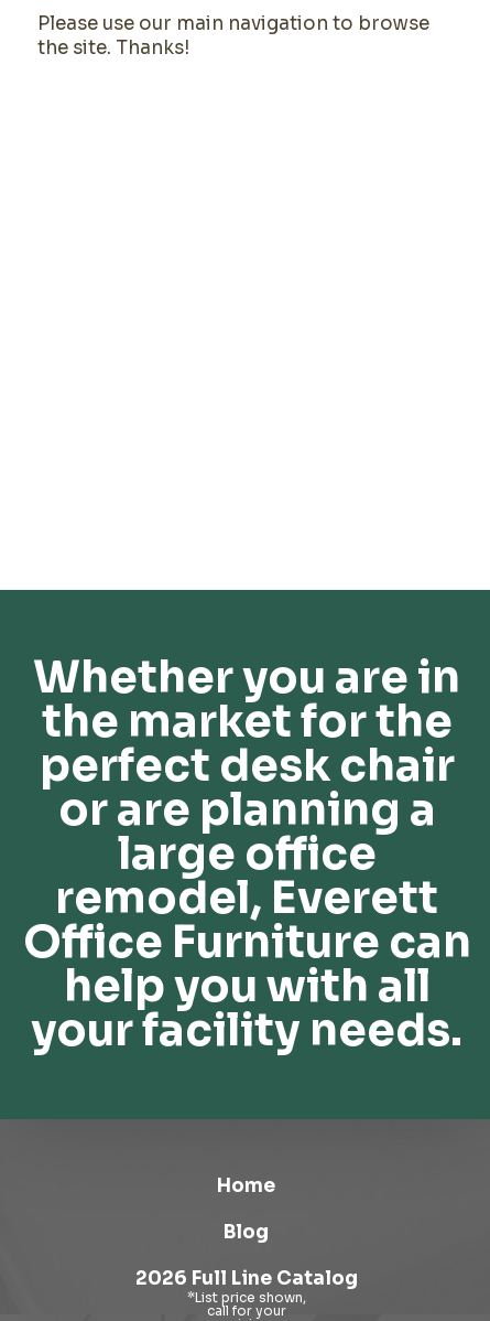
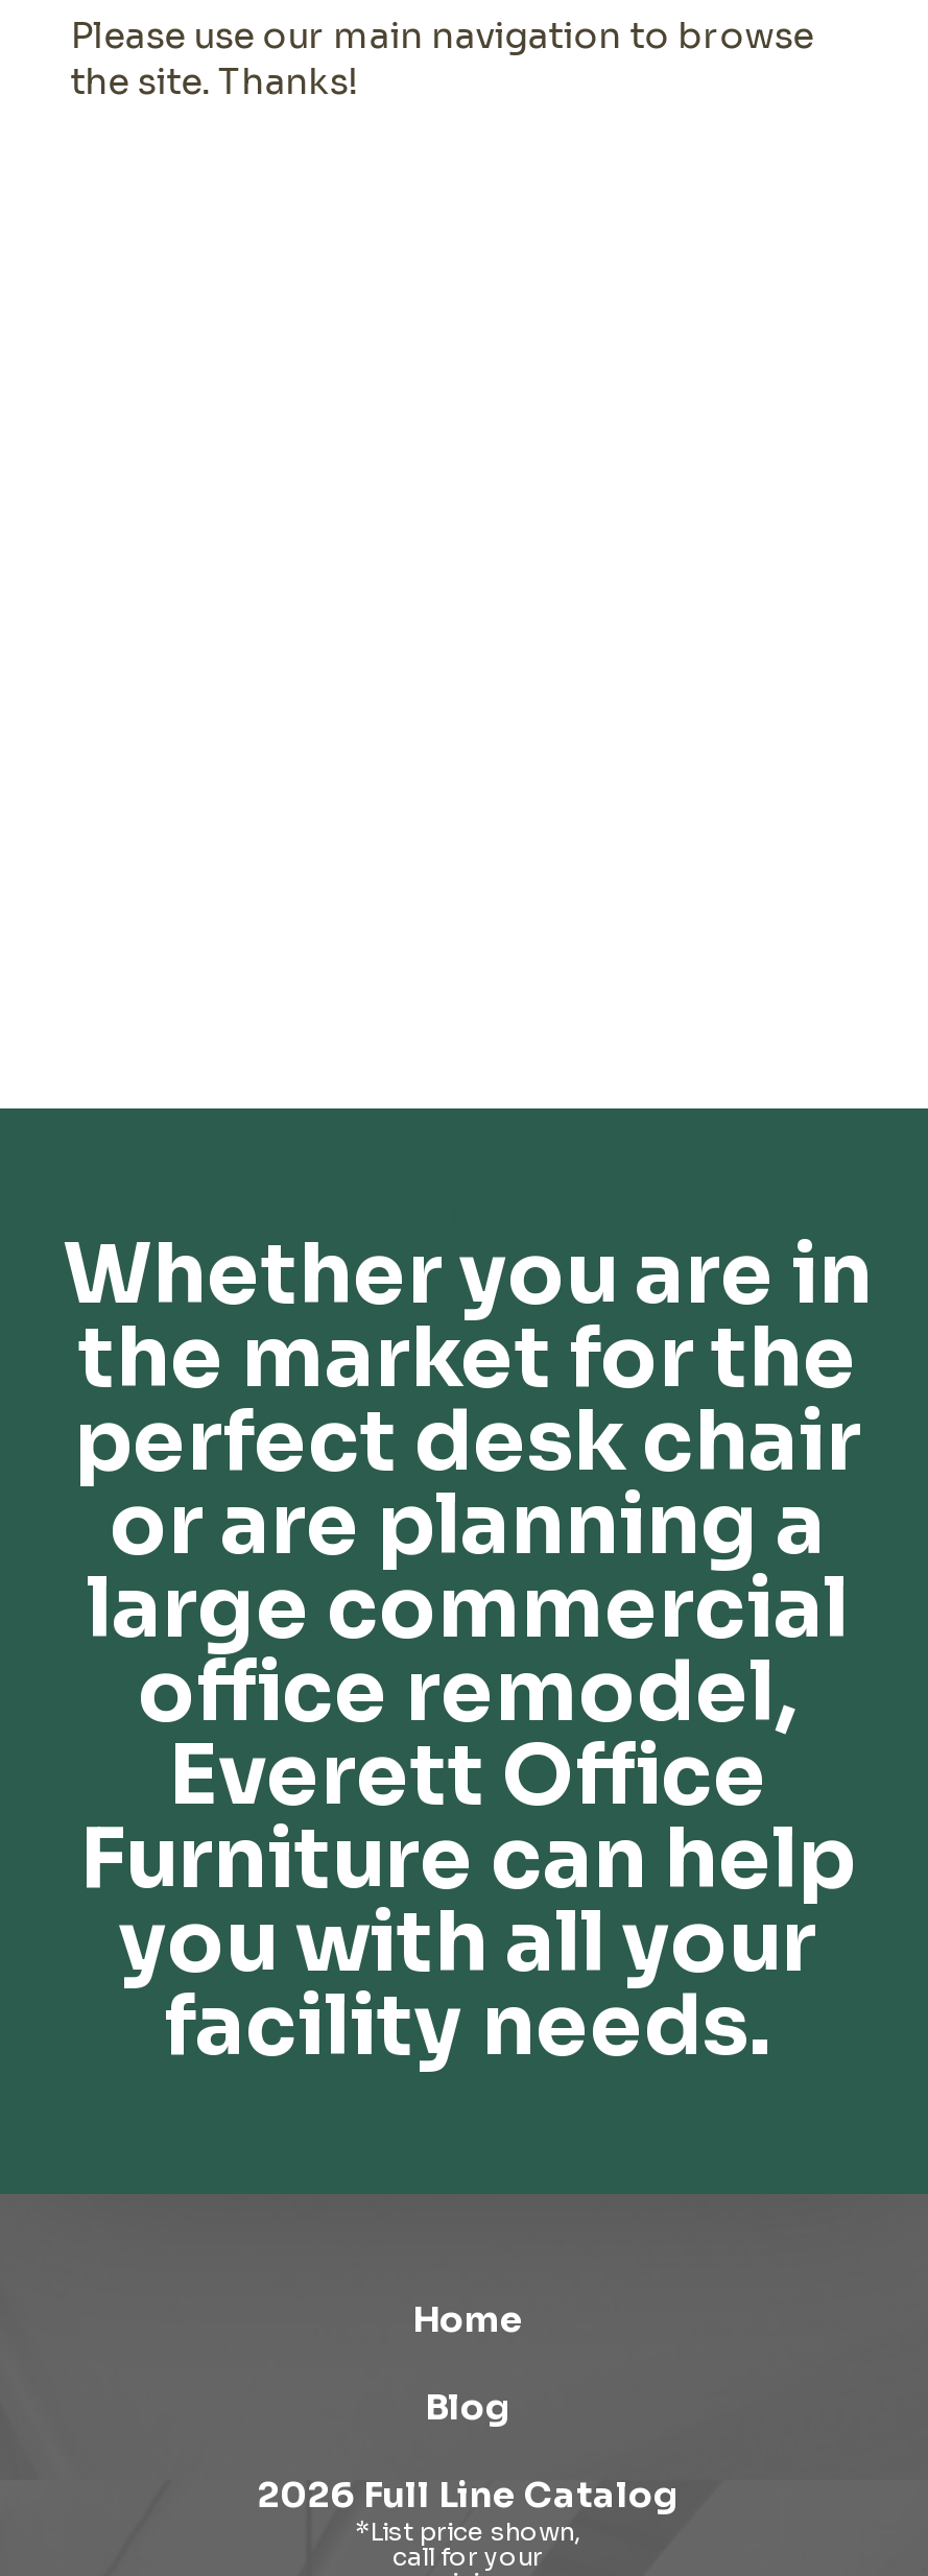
- large office
- remodel, Everett
- Office Furniture can
- help you with all
- your facility needs.
+ large commercial
+ office remodel,
+ Everett Office
+ Furniture can help
+ you with all your
+ facility needs.
